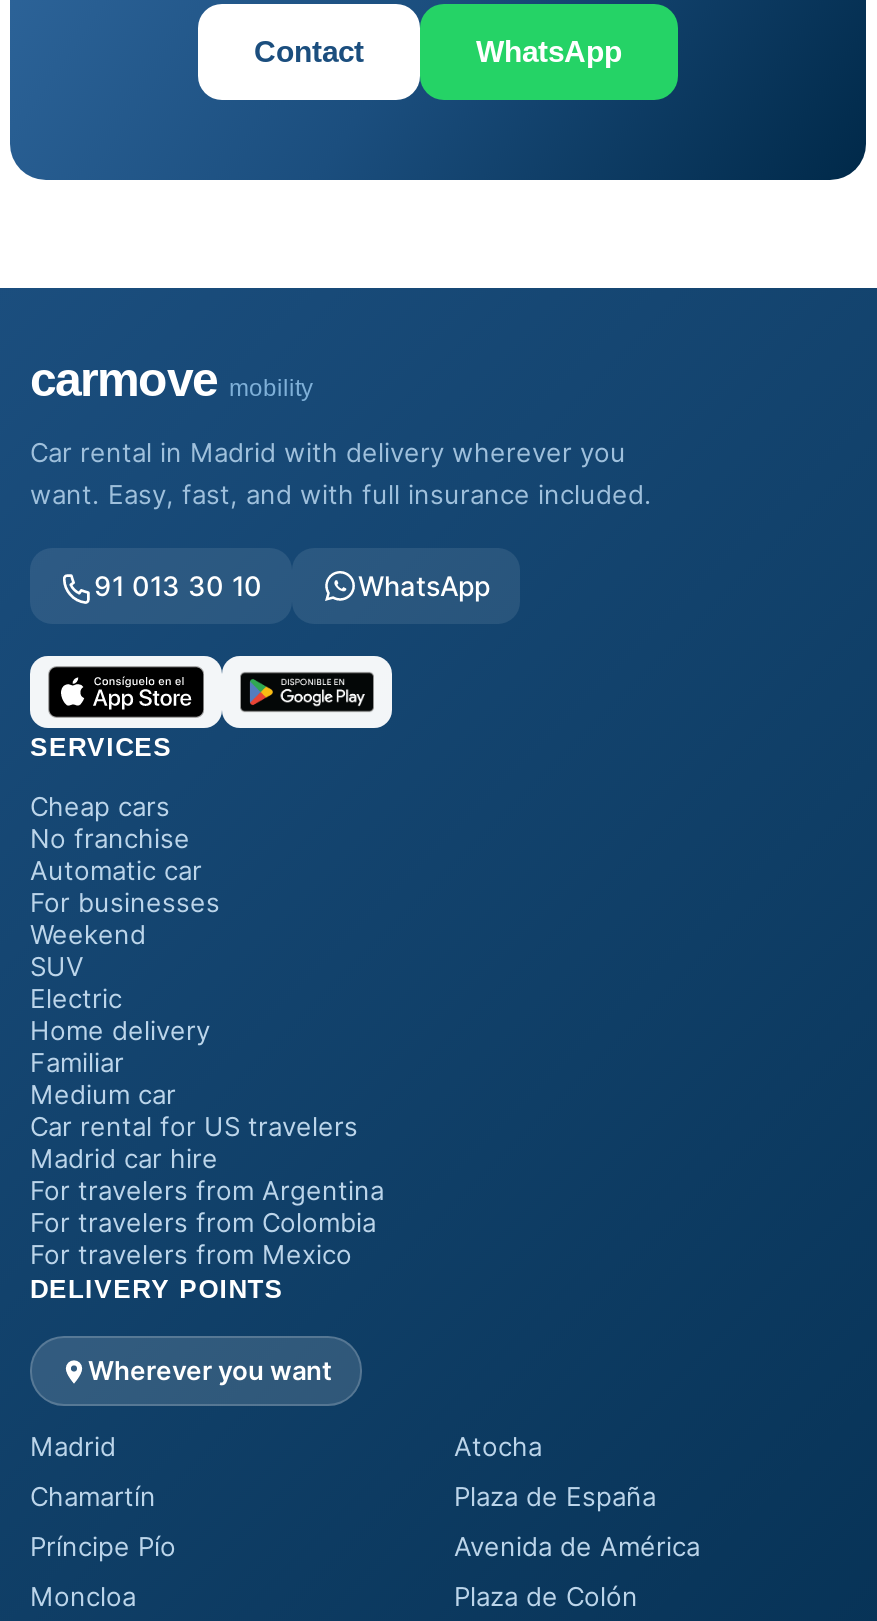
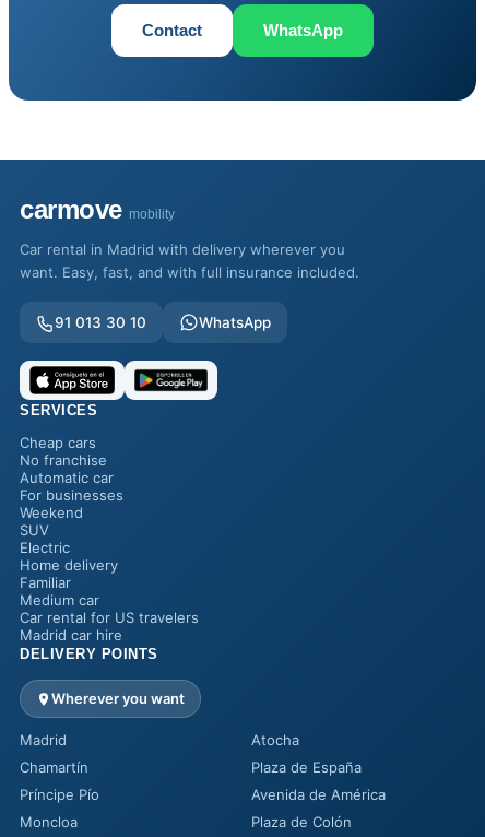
- For travelers from Argentina
- For travelers from Colombia
- For travelers from Mexico
